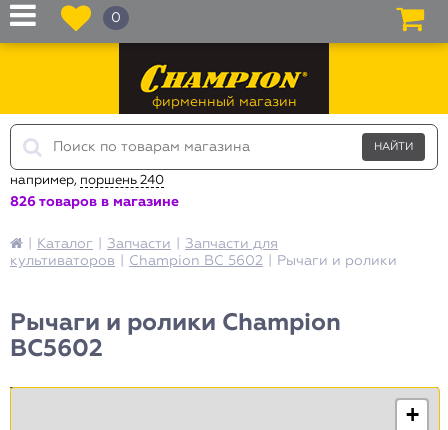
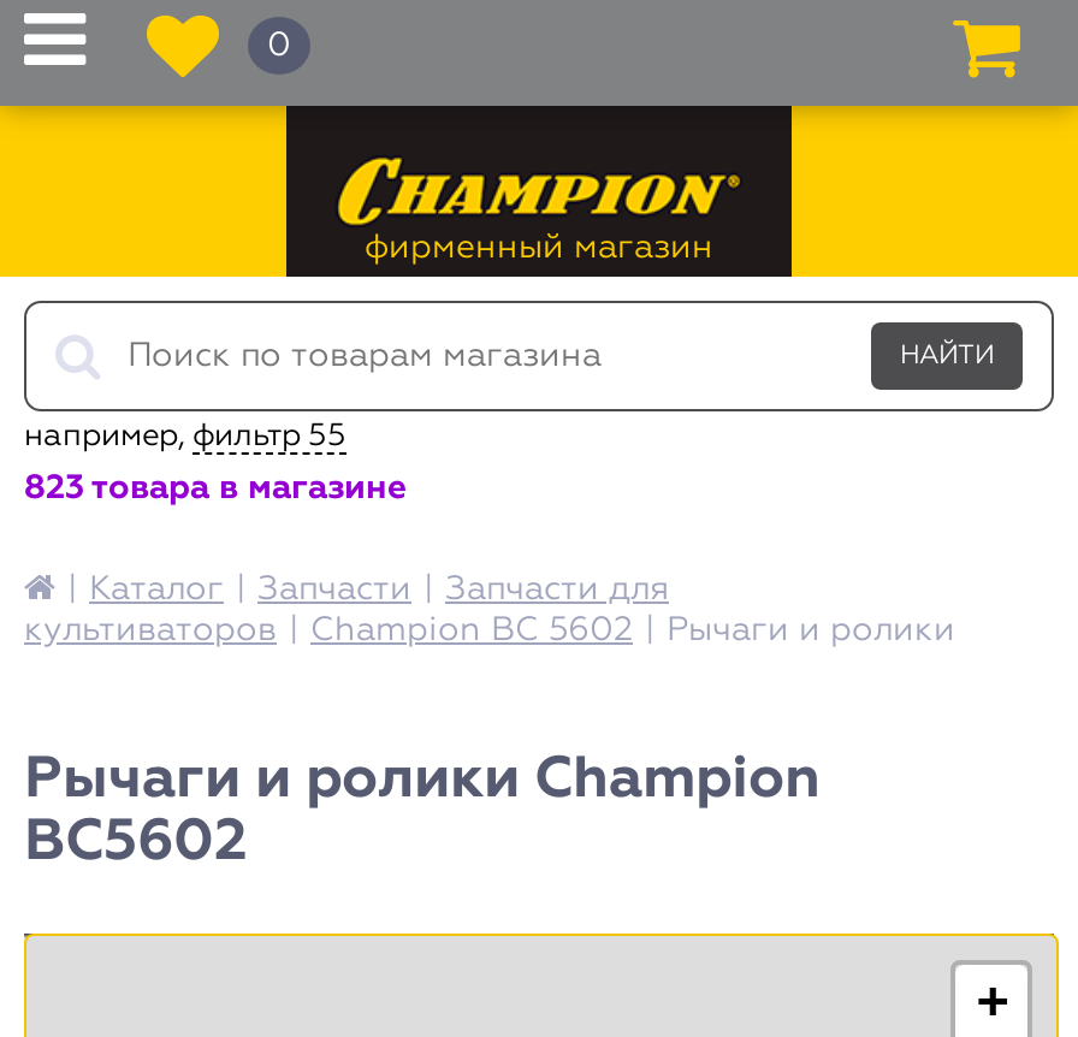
- например, поршень 240
+ например, фильтр 55

- 826 товаров в магазине
+ 823 товара в магазине
